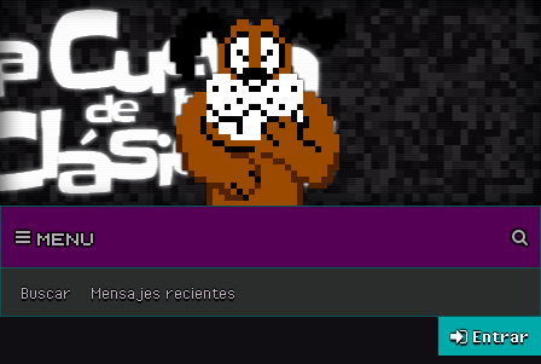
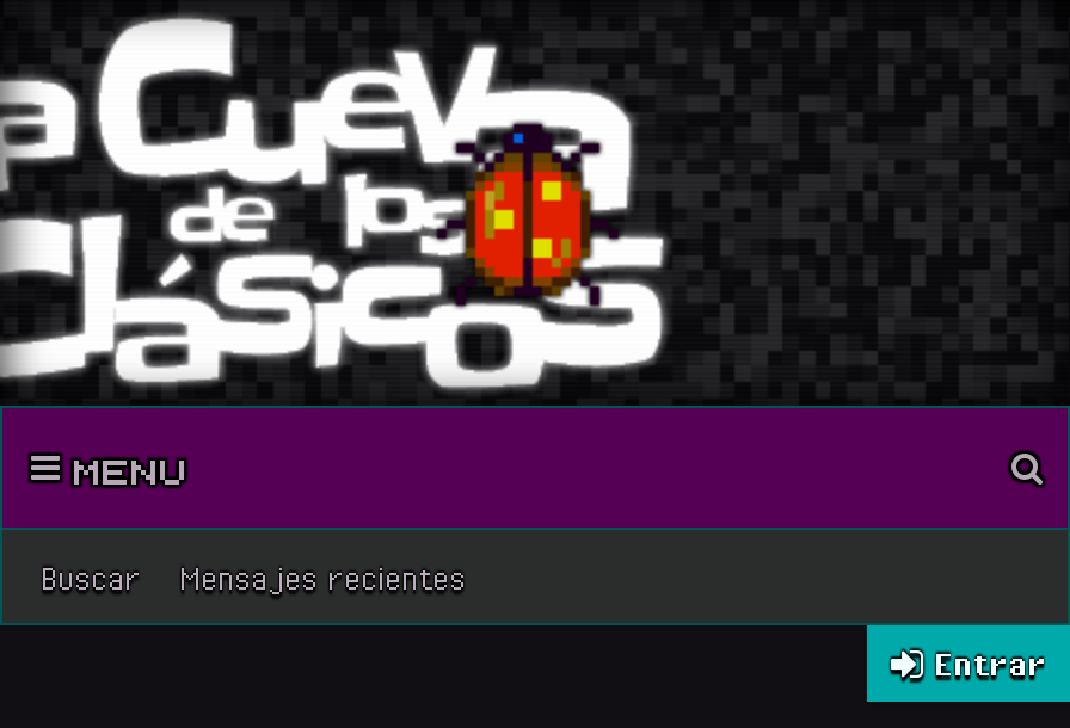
- [image]
+ [image]
